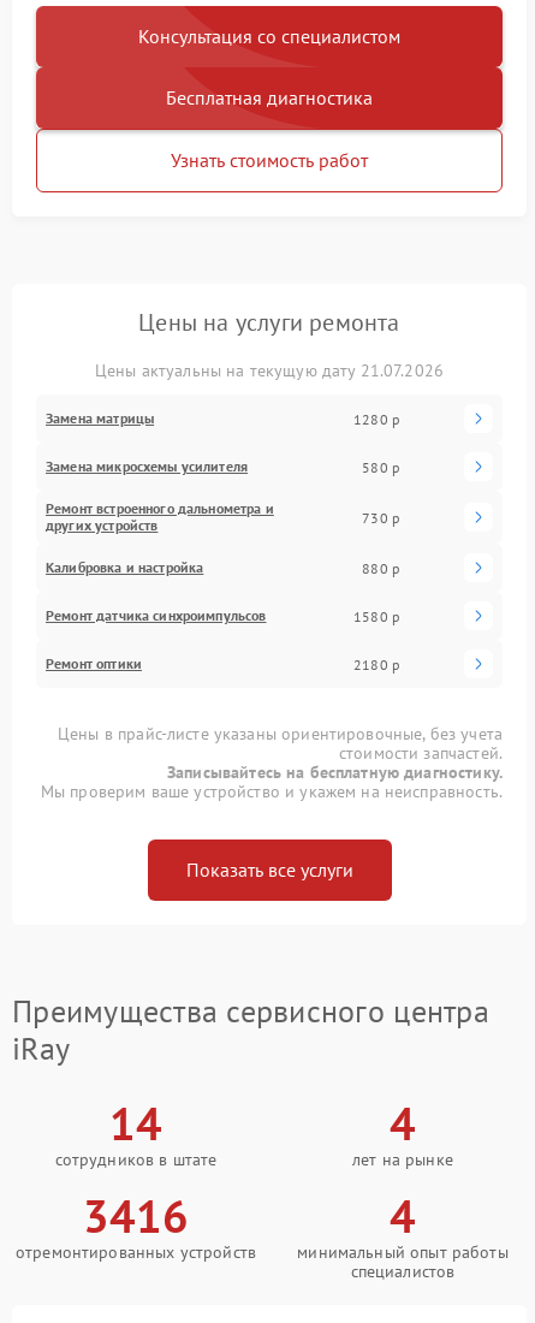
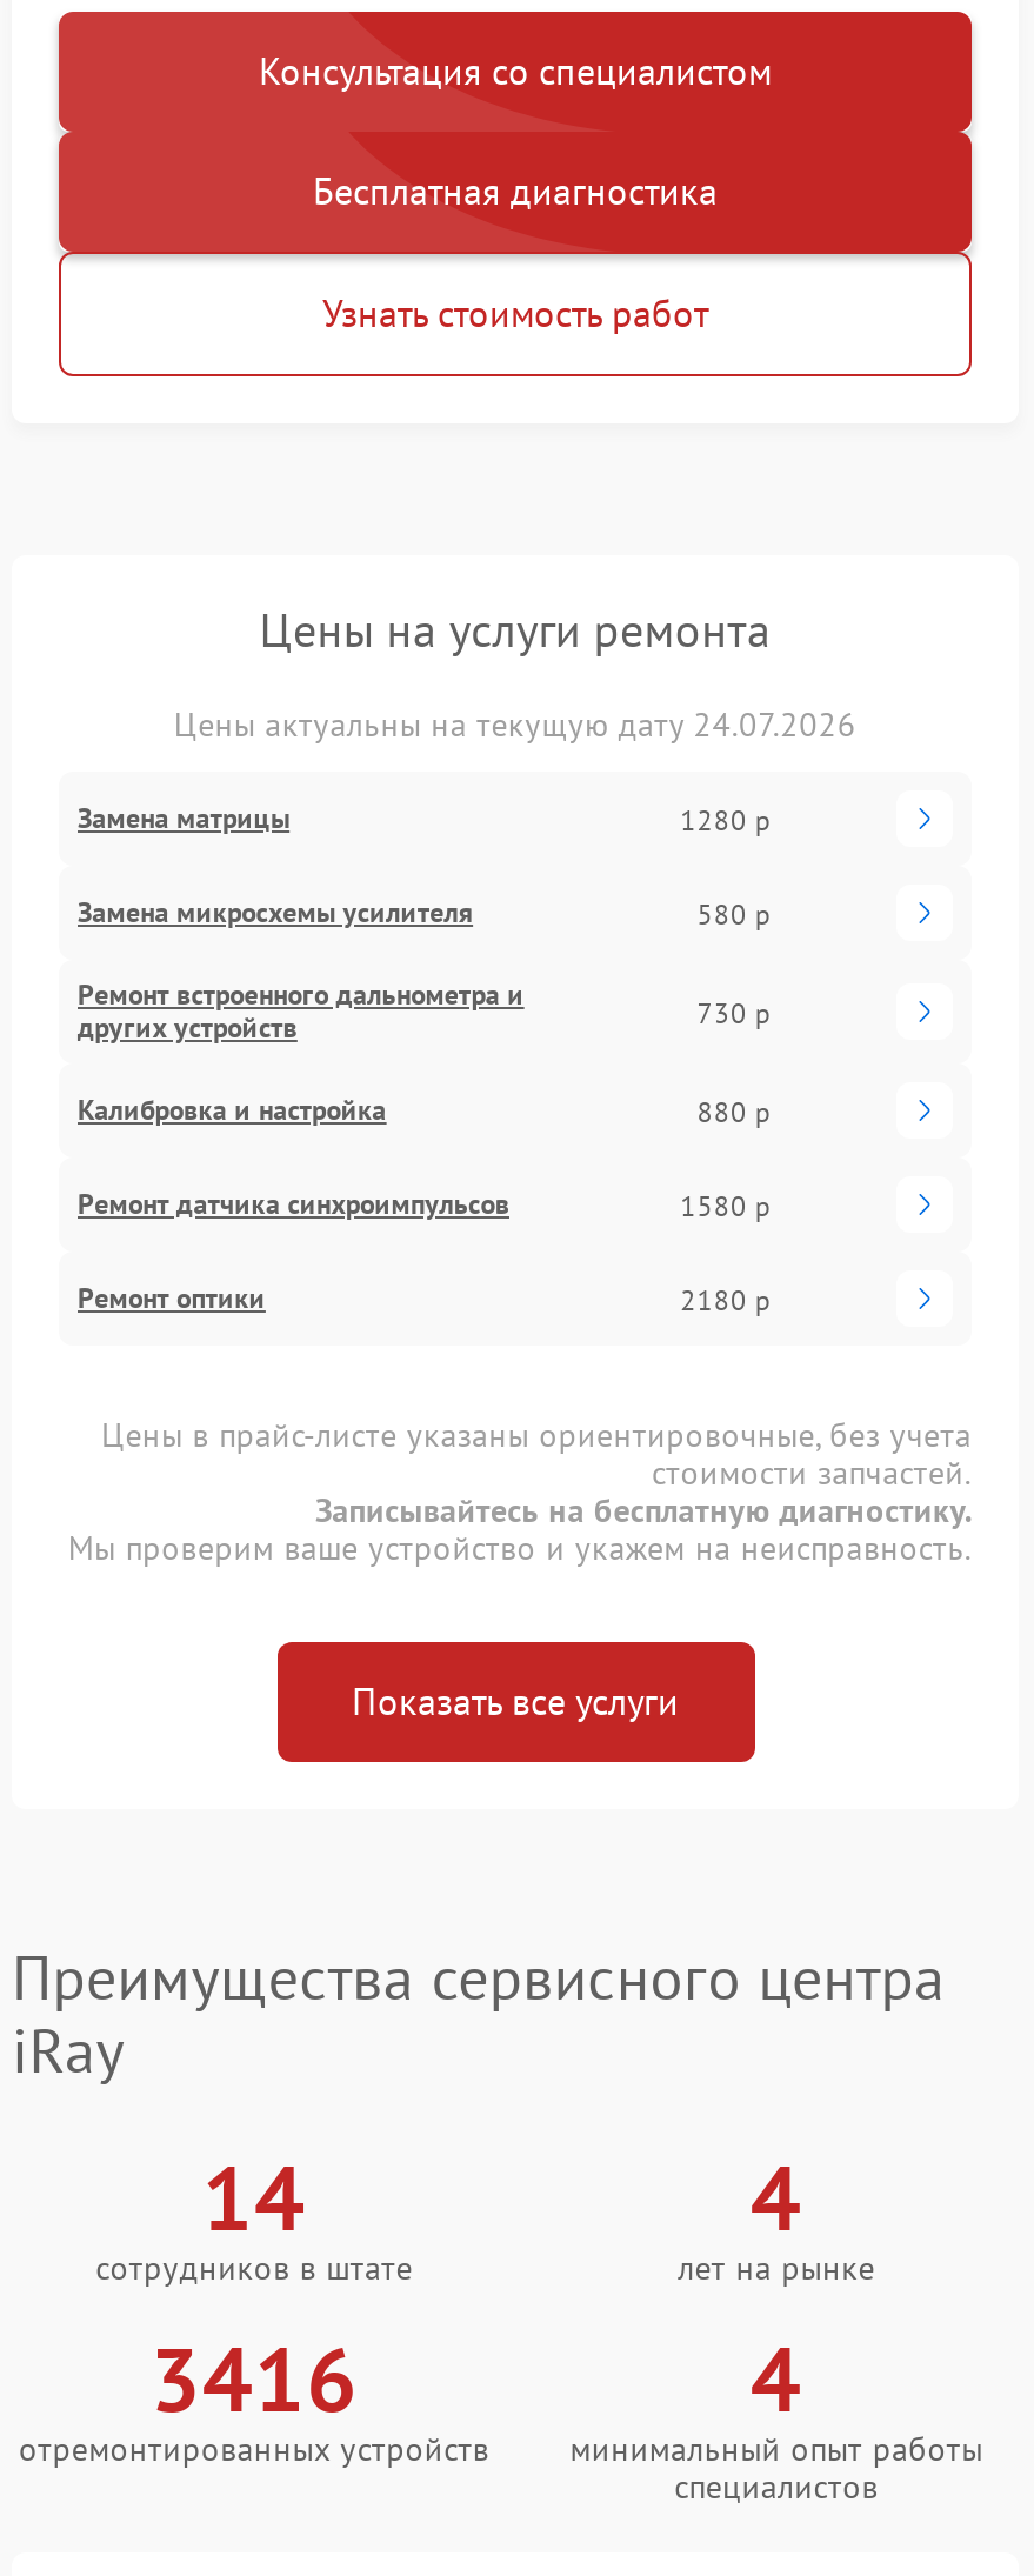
- Цены актуальны на текущую дату 21.07.2026
+ Цены актуальны на текущую дату 24.07.2026
